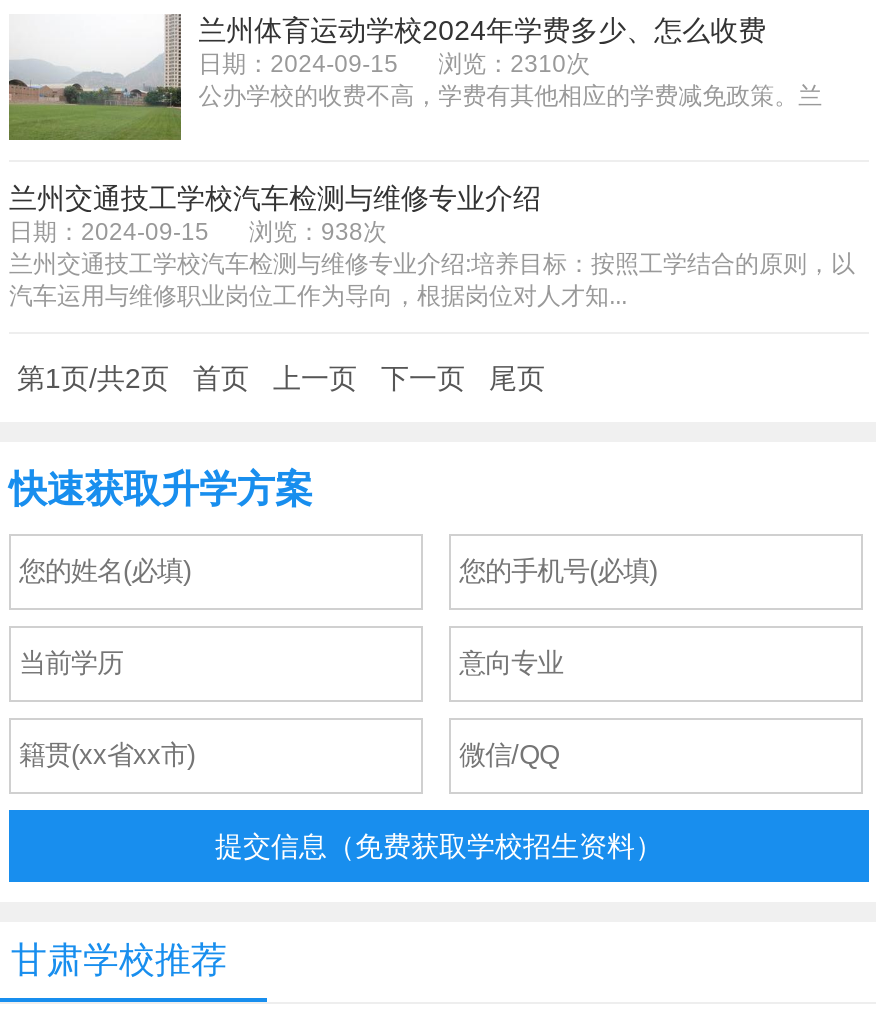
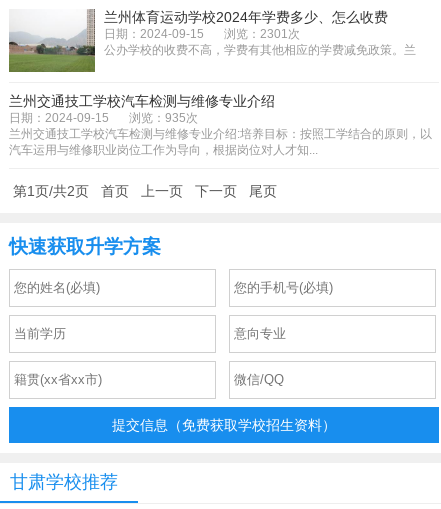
- 日期：2024-09-15 浏览：2310次
+ 日期：2024-09-15 浏览：2301次

- 日期：2024-09-15 浏览：938次
+ 日期：2024-09-15 浏览：935次
